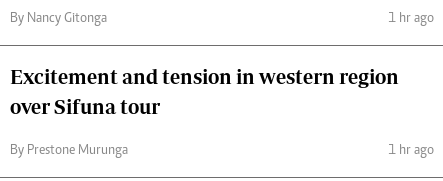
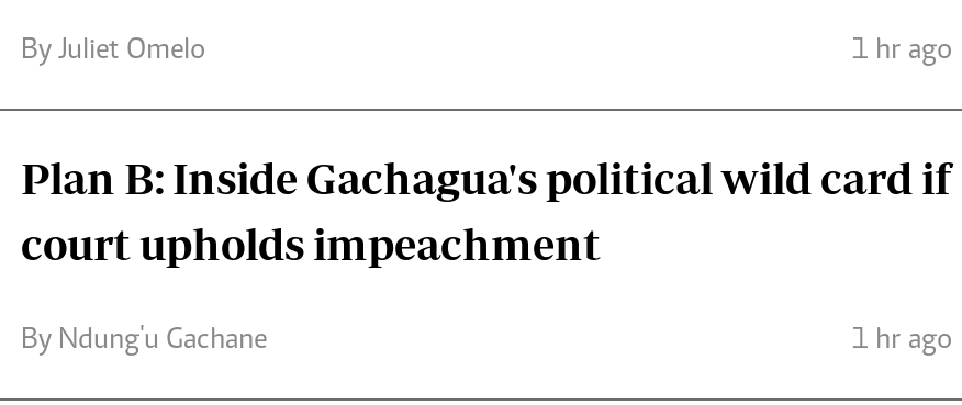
- By Nancy Gitonga
+ By Juliet Omelo

- Excitement and tension in western region
- over Sifuna tour
+ Plan B: Inside Gachagua's political wild card if
+ court upholds impeachment

- By Prestone Murunga
+ By Ndung'u Gachane
